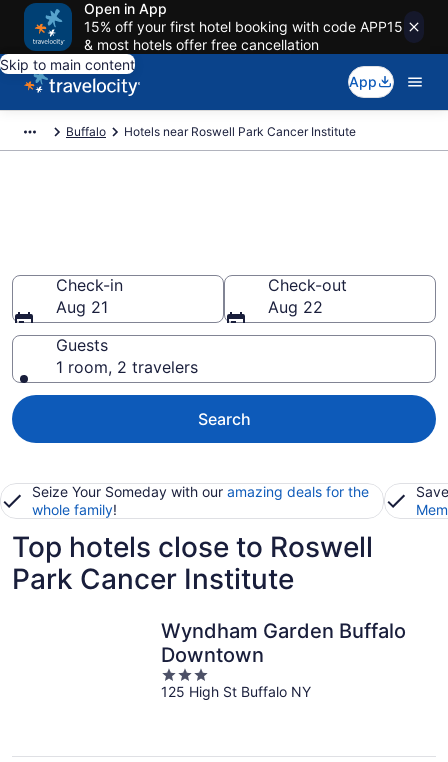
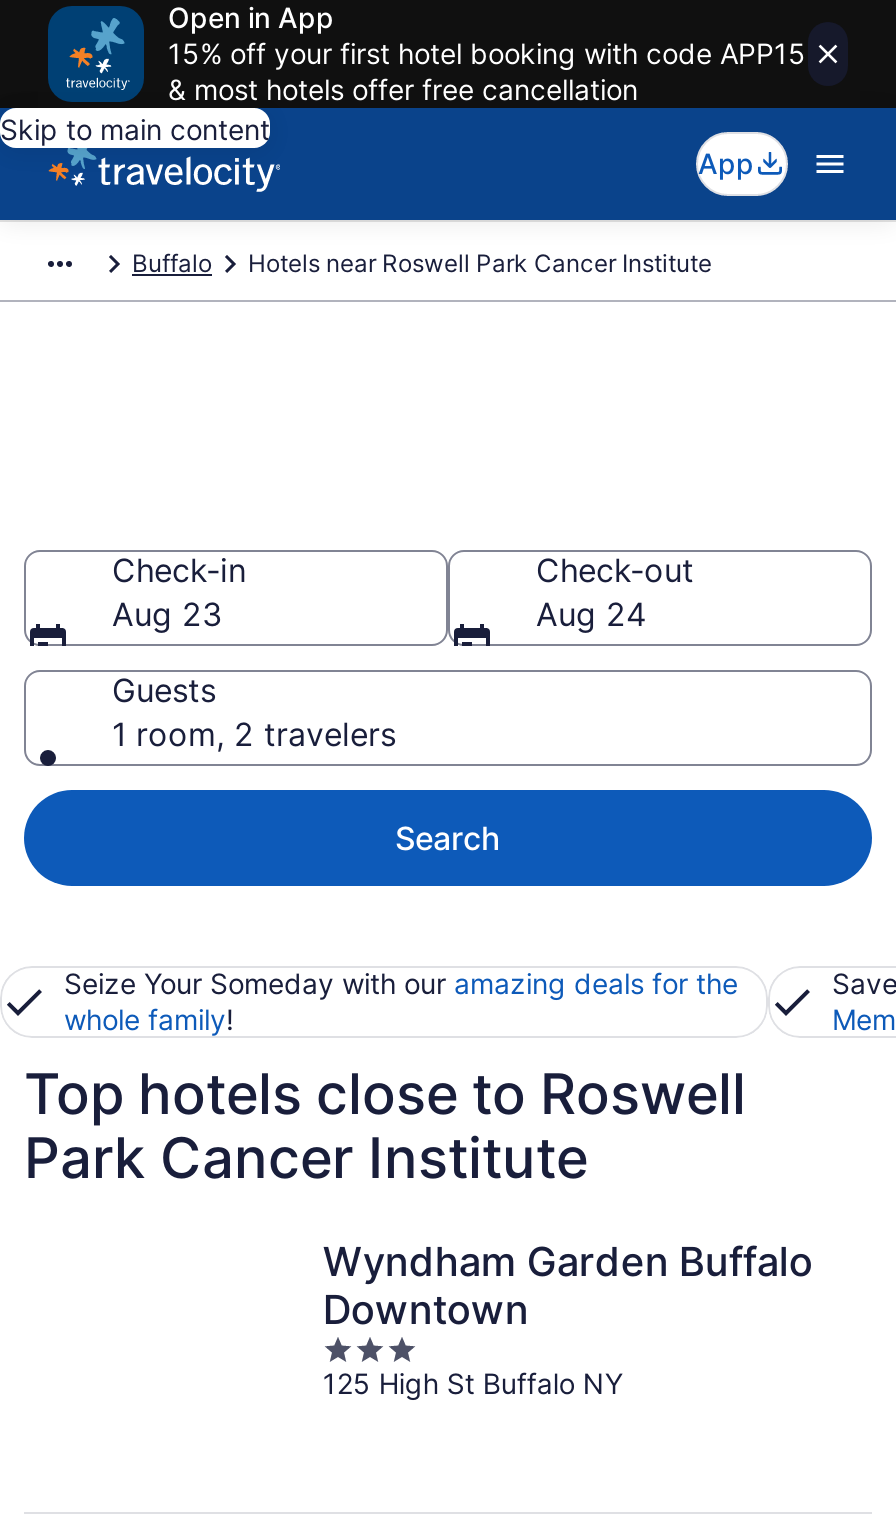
- Aug 21
+ Aug 23

- Aug 22
+ Aug 24
